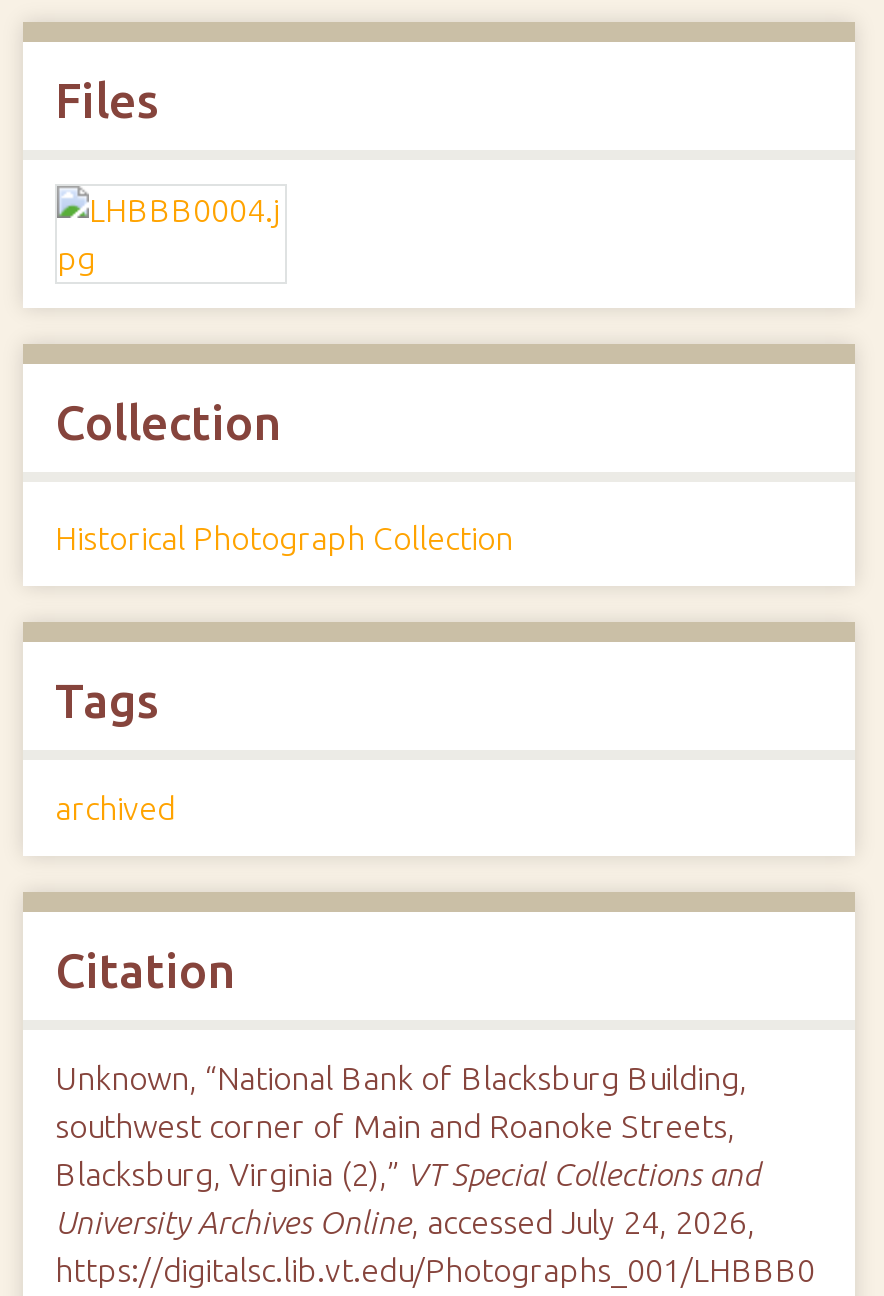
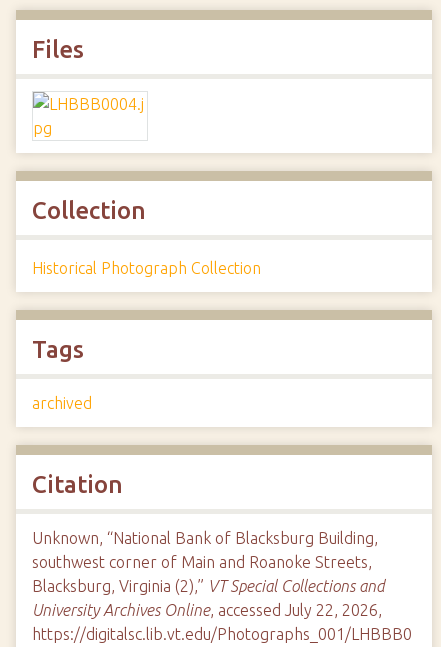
- University Archives Online, accessed July 24, 2026,
+ University Archives Online, accessed July 22, 2026,
